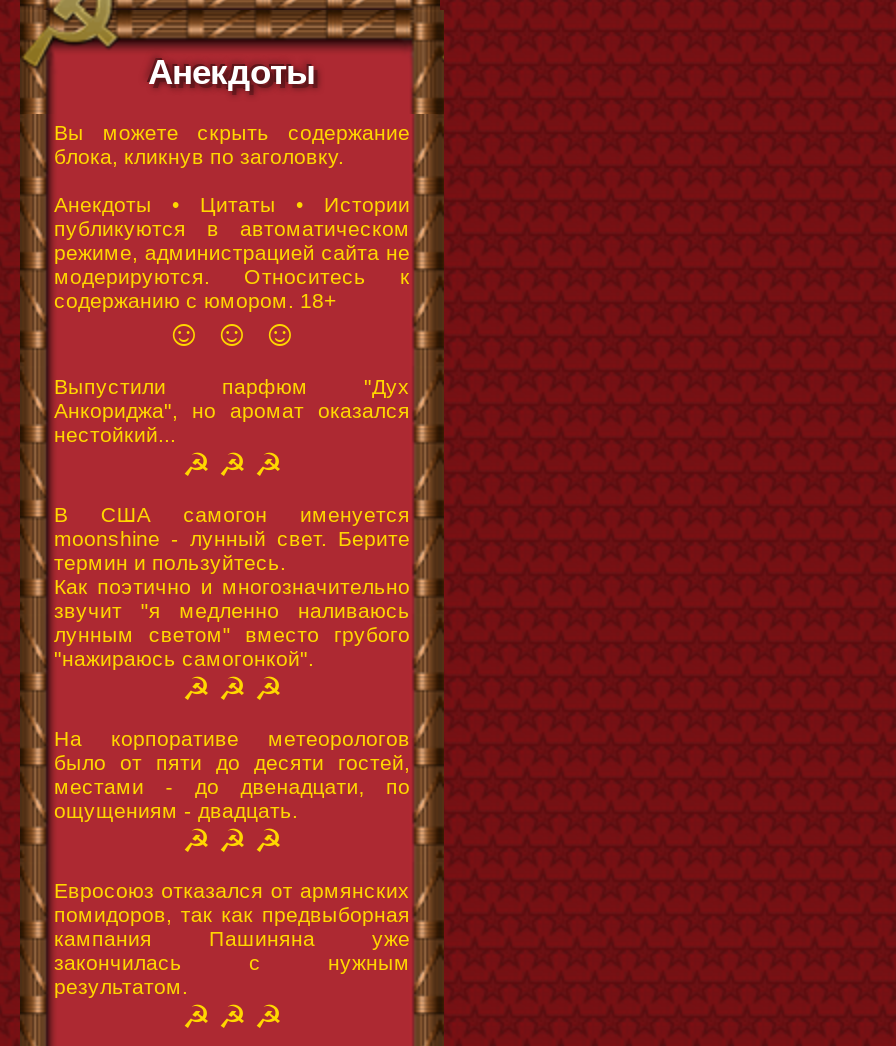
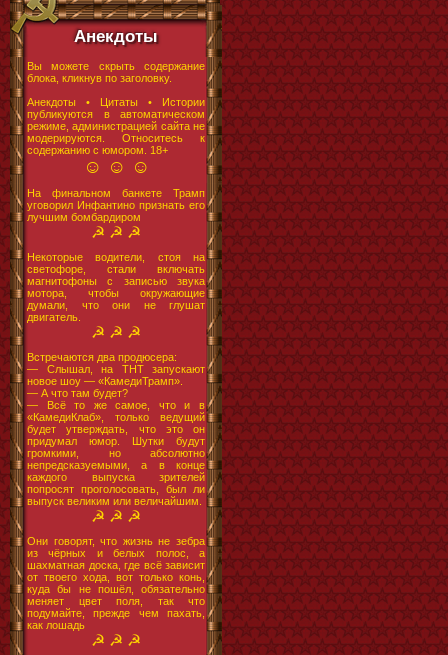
- Выпустили парфюм "Дух
- Анкориджа", но аромат оказался
- нестойкий...
+ На финальном банкете Трамп
+ уговорил Инфантино признать его
+ лучшим бомбардиром

- В США самогон именуется
- moonshine - лунный свет. Берите
- термин и пользуйтесь.
- Как поэтично и многозначительно
- звучит "я медленно наливаюсь
- лунным светом" вместо грубого
- "нажираюсь самогонкой".
+ Некоторые водители, стоя на
+ светофоре, стали включать
+ магнитофоны с записью звука
+ мотора, чтобы окружающие
+ думали, что они не глушат
+ двигатель.

- На корпоративе метеорологов
- было от пяти до десяти гостей,
- местами - до двенадцати, по
- ощущениям - двадцать.
+ Встречаются два продюсера:
+ — Слышал, на ТНТ запускают
+ новое шоу — «КамедиТрамп».
+ — А что там будет?
+ — Всё то же самое, что и в
+ «КамедиКлаб», только ведущий
+ будет утверждать, что это он
+ придумал юмор. Шутки будут
+ громкими, но абсолютно
+ непредсказуемыми, а в конце
+ каждого выпуска зрителей
+ попросят проголосовать, был ли
+ выпуск великим или величайшим.

- Евросоюз отказался от армянских
- помидоров, так как предвыборная
- кампания Пашиняна уже
- закончилась с нужным
- результатом.
+ Они говорят, что жизнь не зебра
+ из чёрных и белых полос, а
+ шахматная доска, где всё зависит
+ от твоего хода, вот только конь,
+ куда бы не пошёл, обязательно
+ меняет цвет поля, так что
+ подумайте, прежде чем пахать,
+ как лошадь
